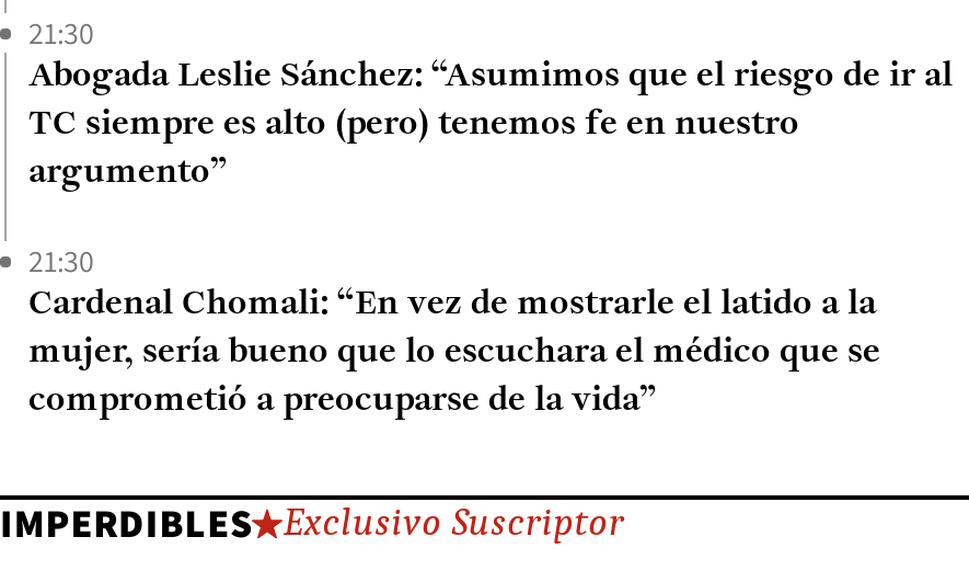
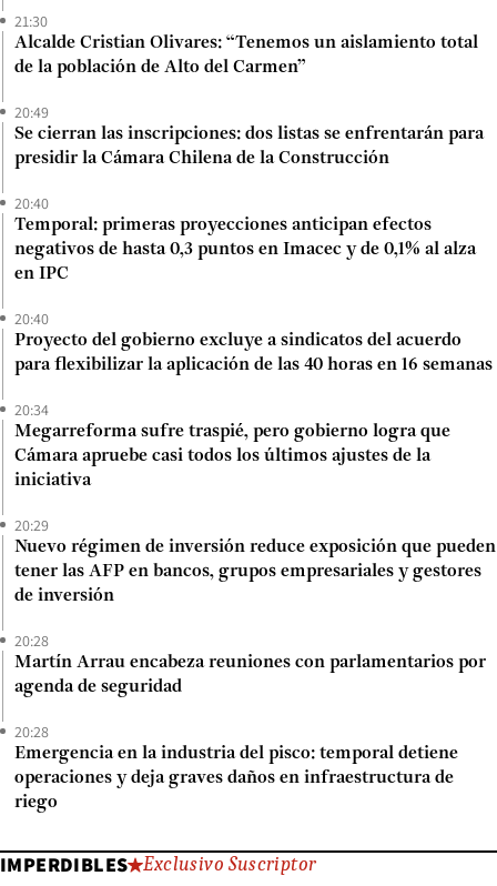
- Abogada Leslie Sánchez: “Asumimos que el riesgo de ir al
- TC siempre es alto (pero) tenemos fe en nuestro
- argumento”
- 21:30
- Cardenal Chomali: “En vez de mostrarle el latido a la
- mujer, sería bueno que lo escuchara el médico que se
- comprometió a preocuparse de la vida”
+ Alcalde Cristian Olivares: “Tenemos un aislamiento total
+ de la población de Alto del Carmen”
+ 20:49
+ Se cierran las inscripciones: dos listas se enfrentarán para
+ presidir la Cámara Chilena de la Construcción
+ 20:40
+ Temporal: primeras proyecciones anticipan efectos
+ negativos de hasta 0,3 puntos en Imacec y de 0,1% al alza
+ en IPC
+ 20:40
+ Proyecto del gobierno excluye a sindicatos del acuerdo
+ para flexibilizar la aplicación de las 40 horas en 16 semanas
+ 20:34
+ Megarreforma sufre traspié, pero gobierno logra que
+ Cámara apruebe casi todos los últimos ajustes de la
+ iniciativa
+ 20:29
+ Nuevo régimen de inversión reduce exposición que pueden
+ tener las AFP en bancos, grupos empresariales y gestores
+ de inversión
+ 20:28
+ Martín Arrau encabeza reuniones con parlamentarios por
+ agenda de seguridad
+ 20:28
+ Emergencia en la industria del pisco: temporal detiene
+ operaciones y deja graves daños en infraestructura de
+ riego
